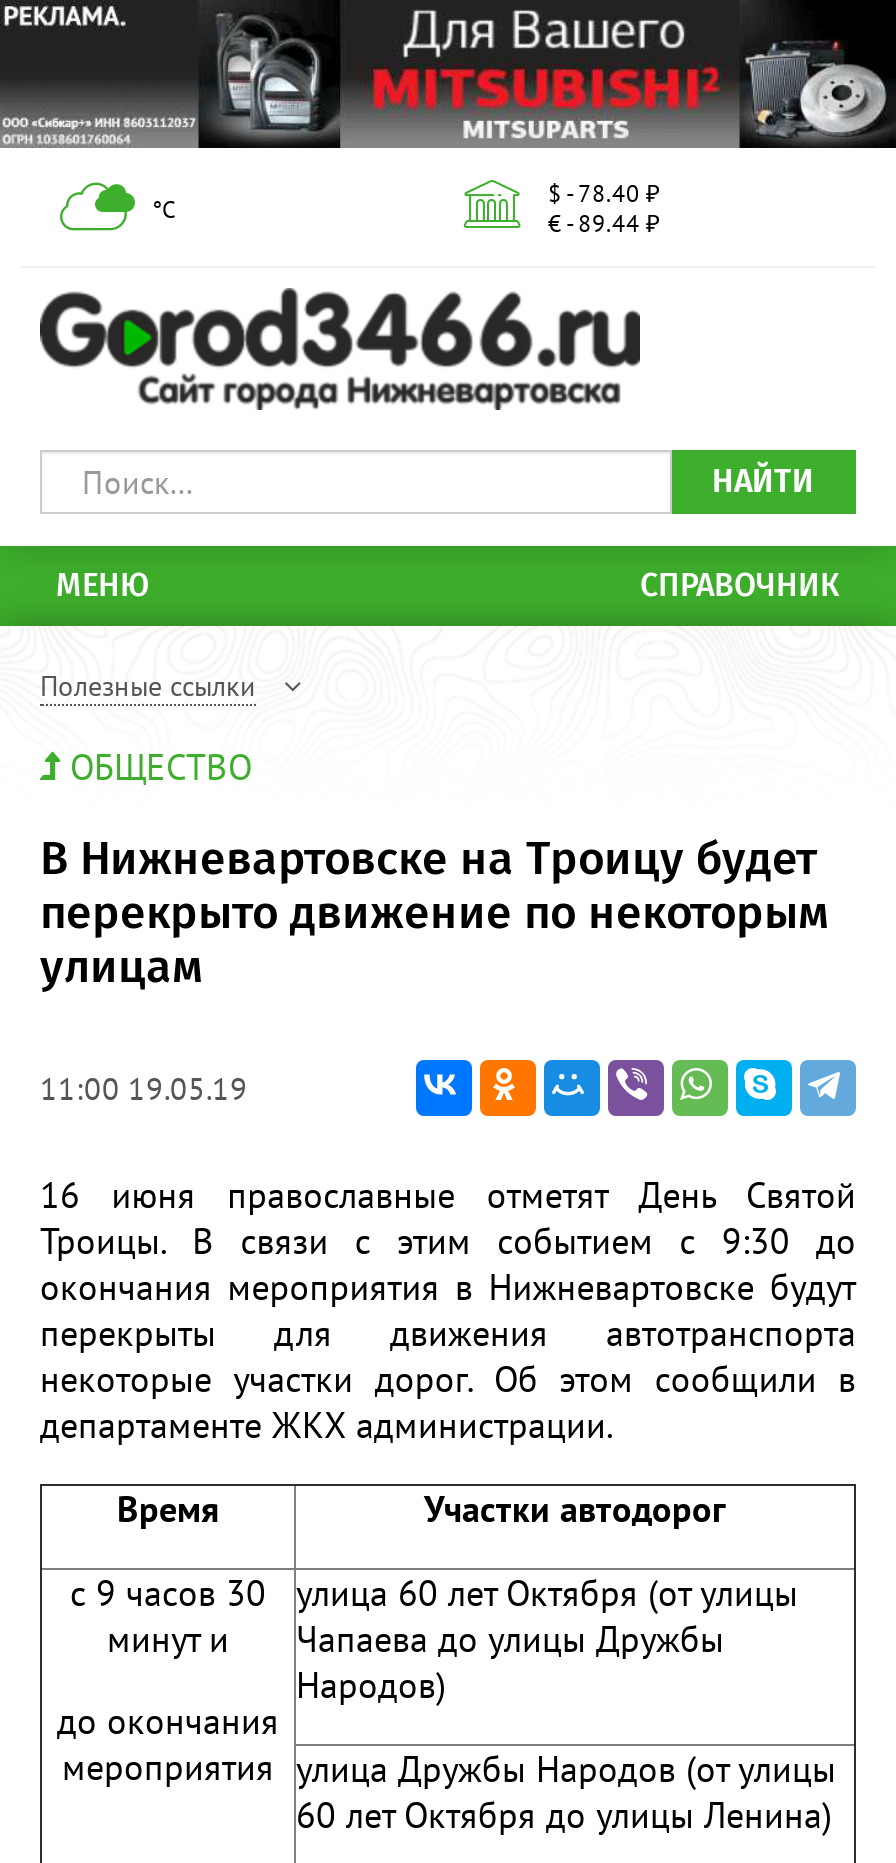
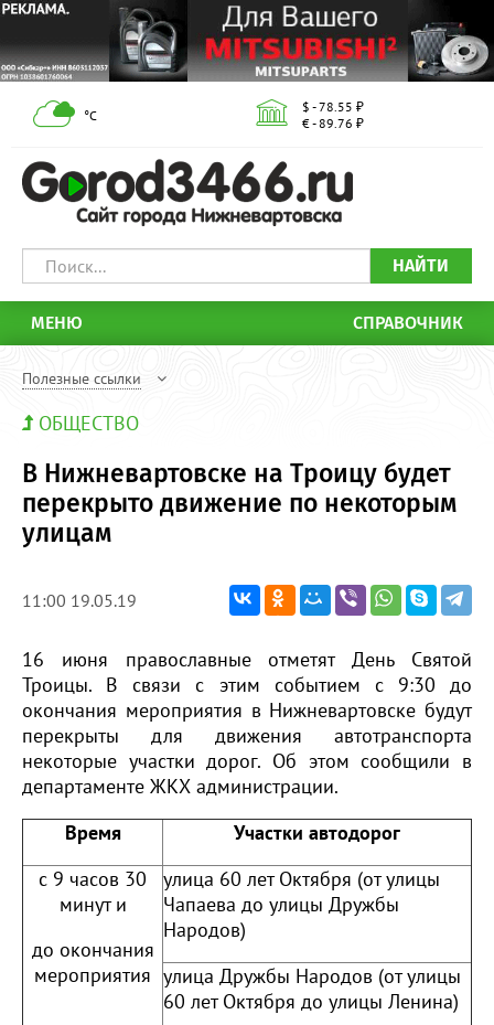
- $ - 78.40 ₽
+ $ - 78.55 ₽

- € - 89.44 ₽
+ € - 89.76 ₽
